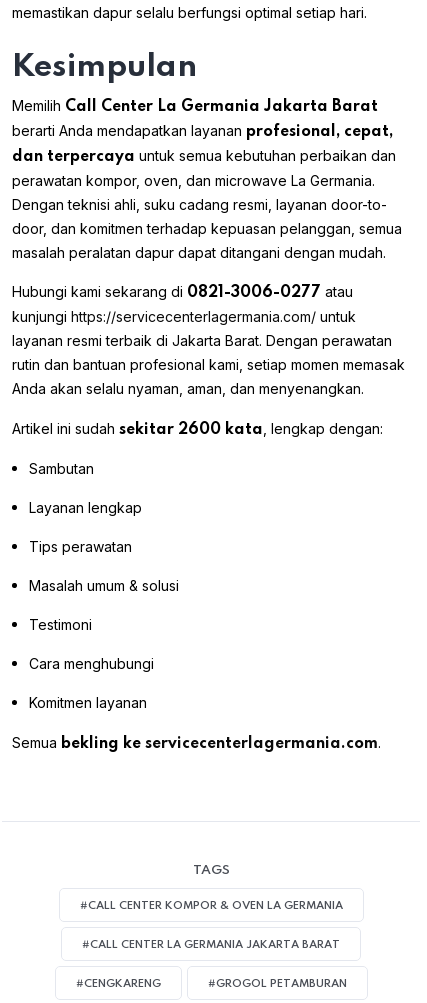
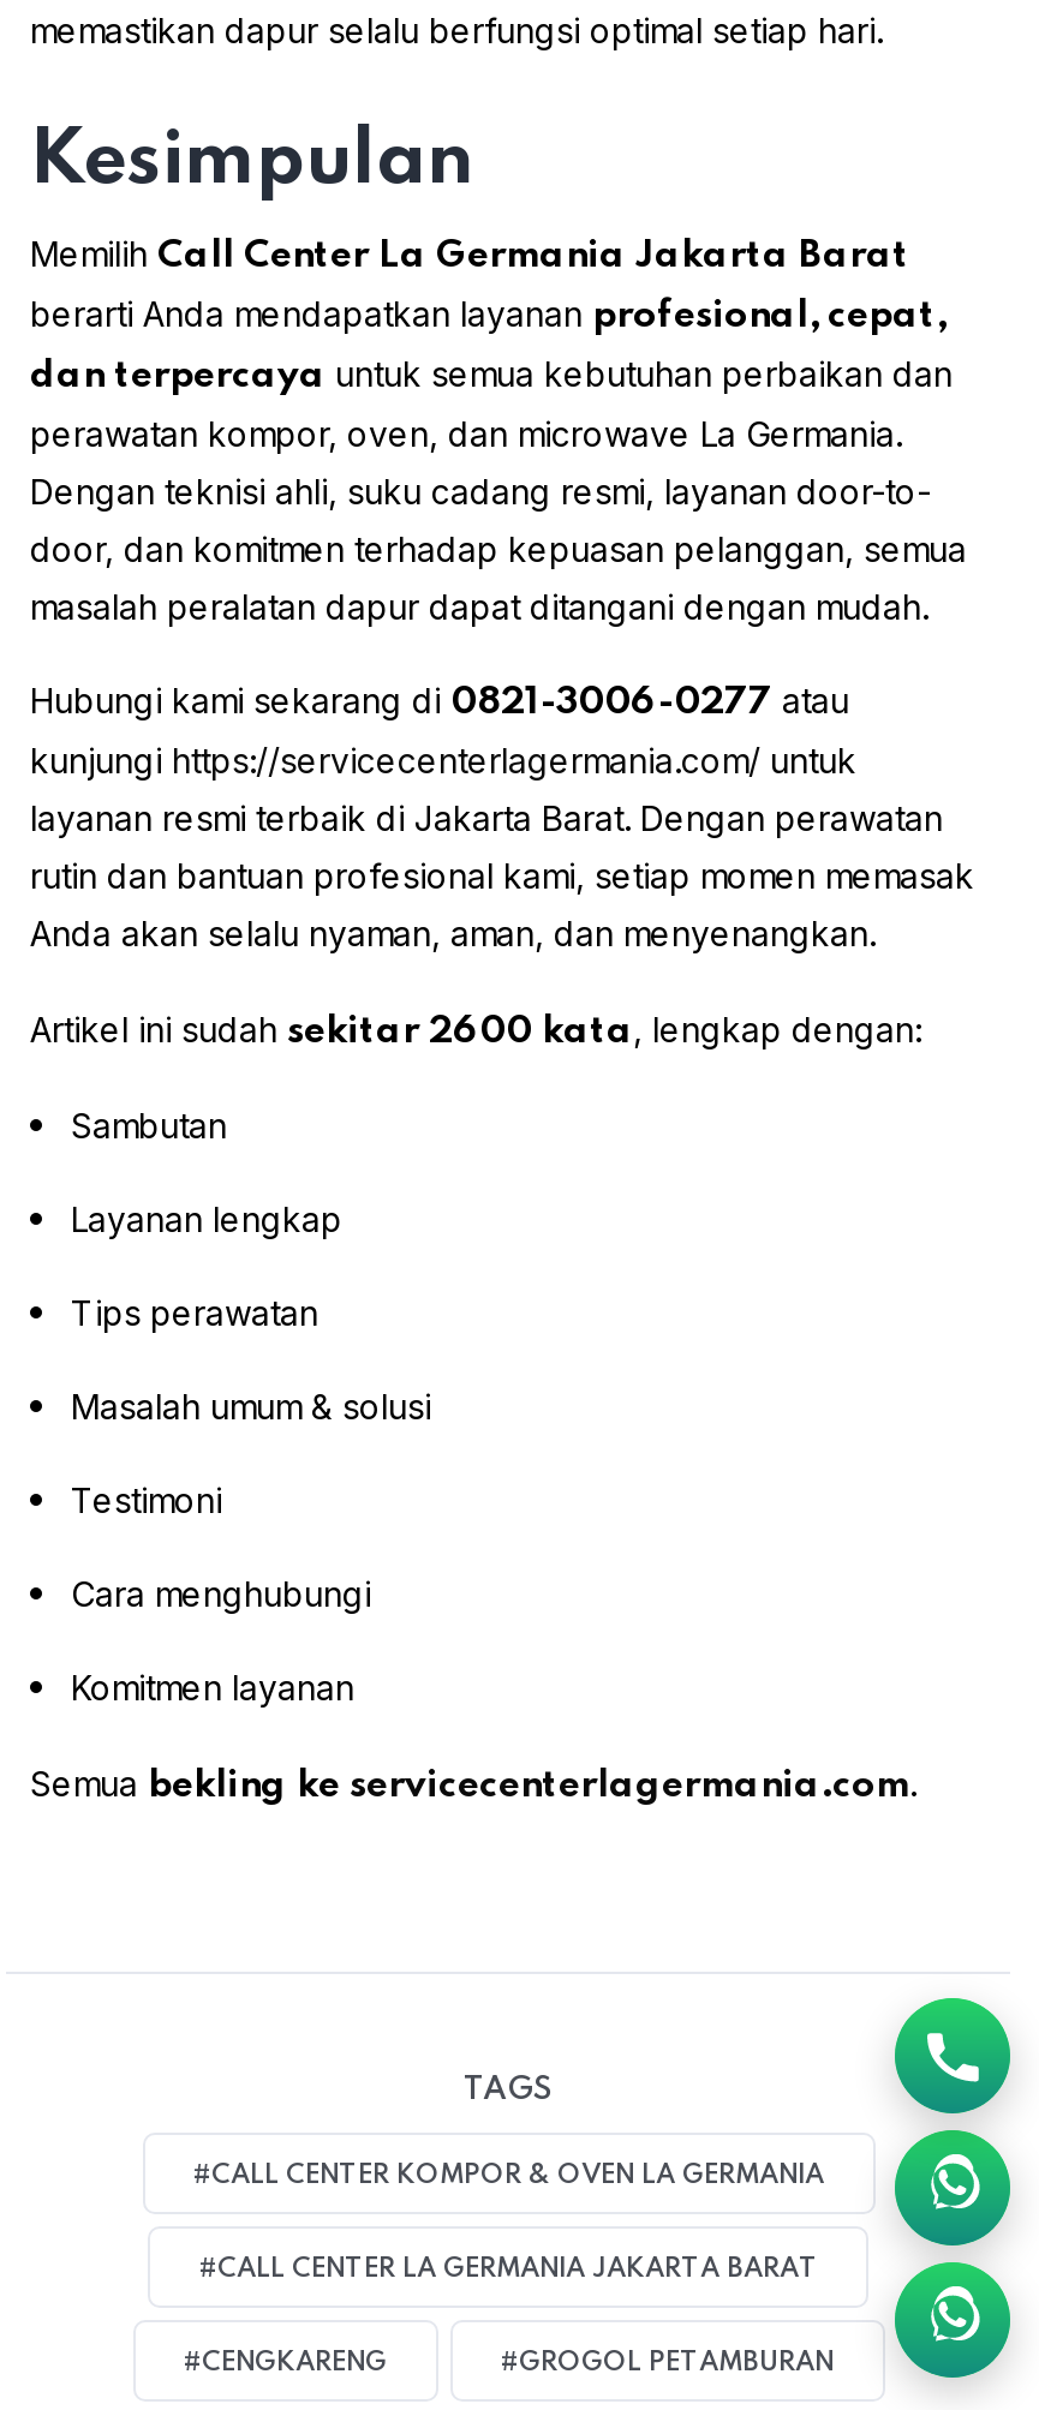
+ [image]
